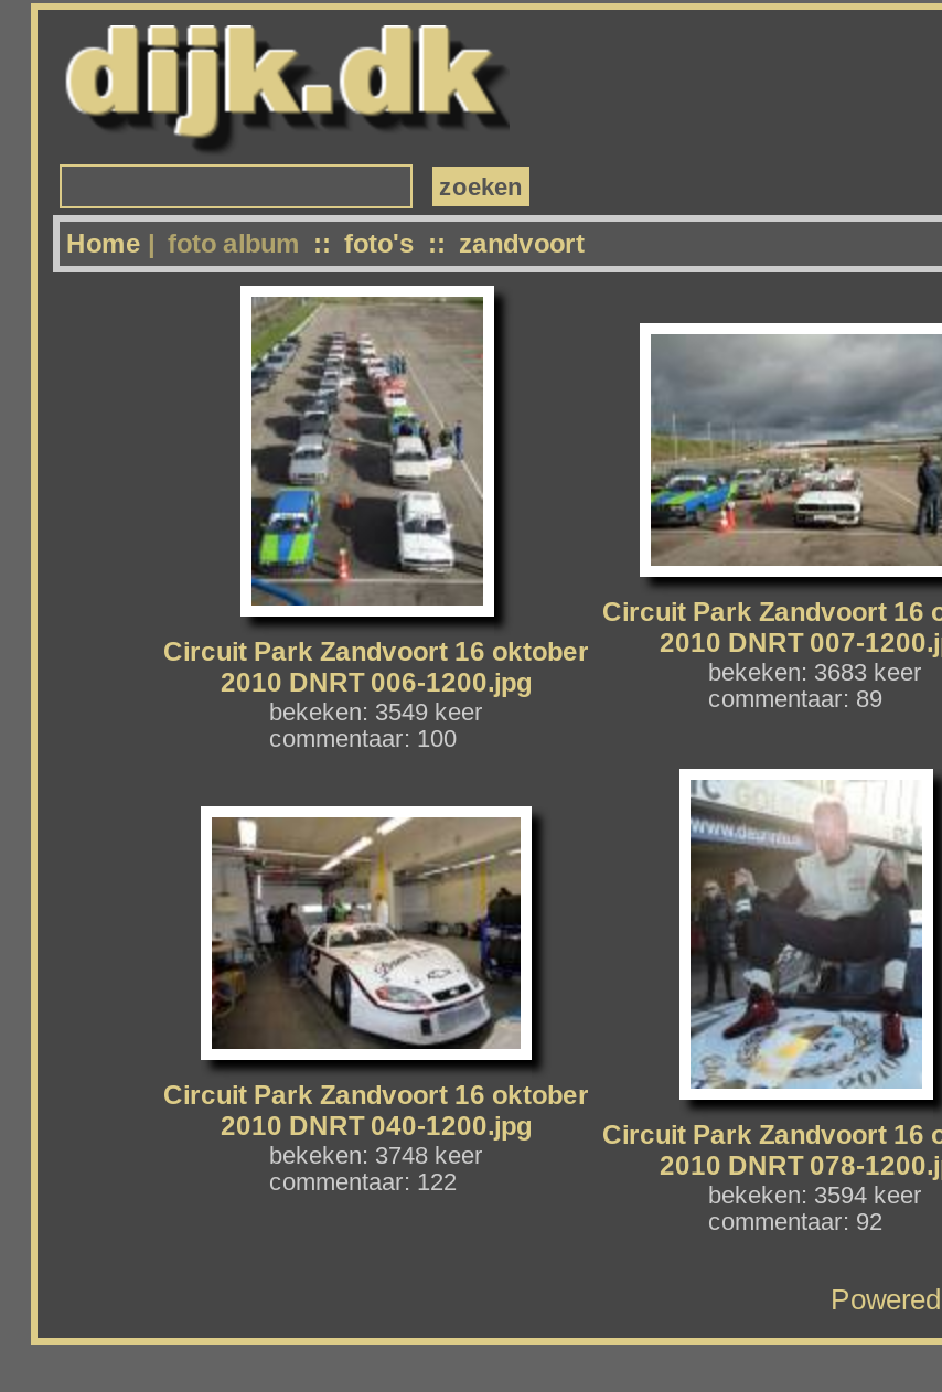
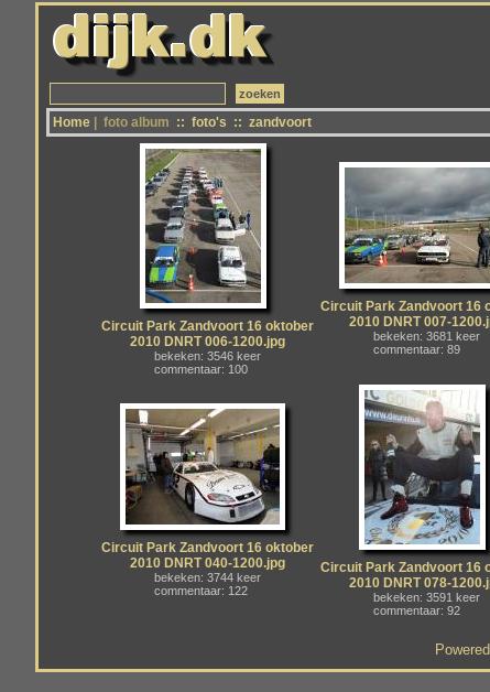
- bekeken: 3683 keer
+ bekeken: 3681 keer

- bekeken: 3549 keer
+ bekeken: 3546 keer

- bekeken: 3748 keer
+ bekeken: 3744 keer

- bekeken: 3594 keer
+ bekeken: 3591 keer
